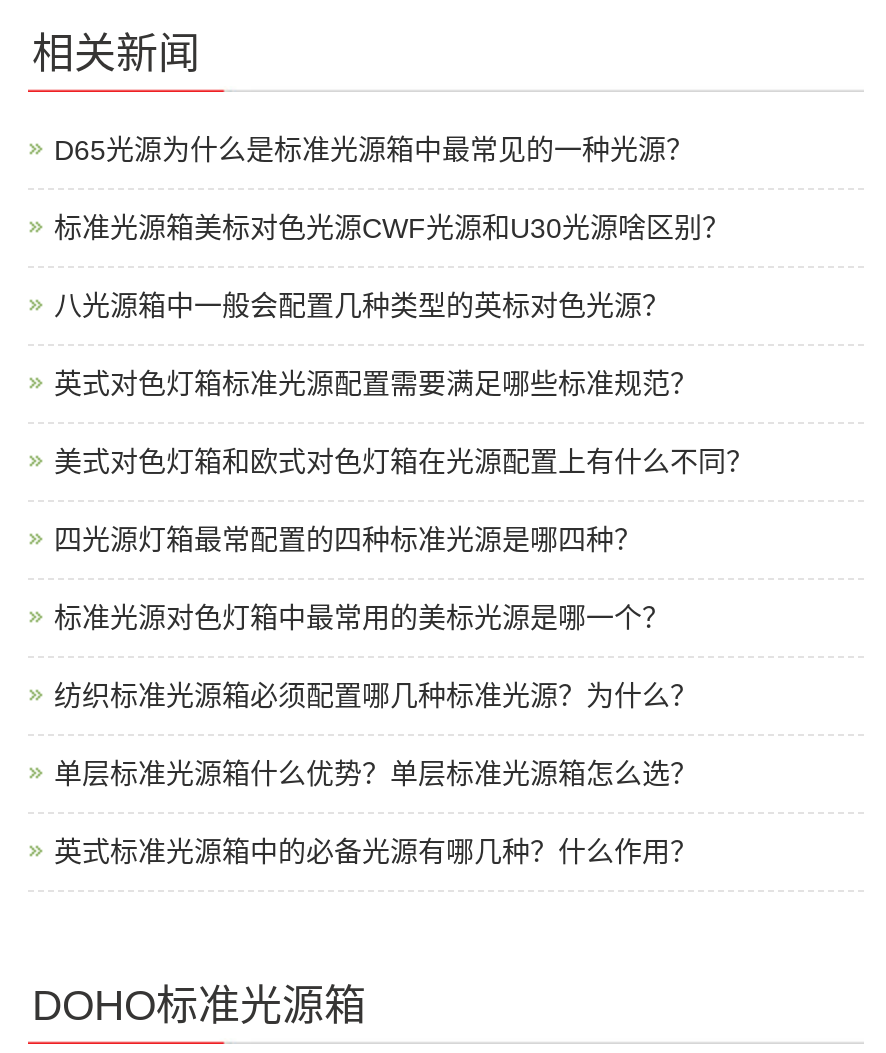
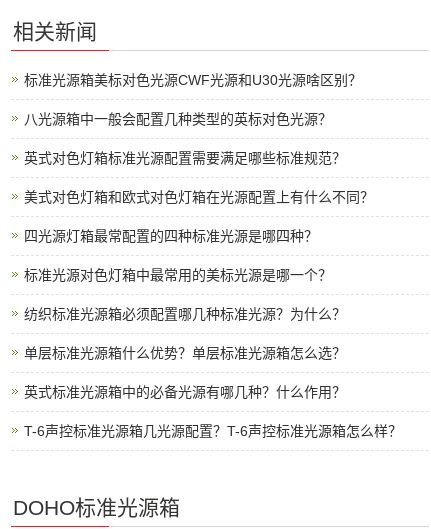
- D65光源为什么是标准光源箱中最常见的一种光源？

moved up: 标准光源箱美标对色光源CWF光源和U30光源啥区别？ | 八光源箱中一般会配置几种类型的英标对色光源？ | 英式对色灯箱标准光源配置需要满足哪些标准规范？ | ... | 单层标准光源箱什么优势？单层标准光源箱怎么选？ | 英式标准光源箱中的必备光源有哪几种？什么作用？

+ T-6声控标准光源箱几光源配置？T-6声控标准光源箱怎么样？
